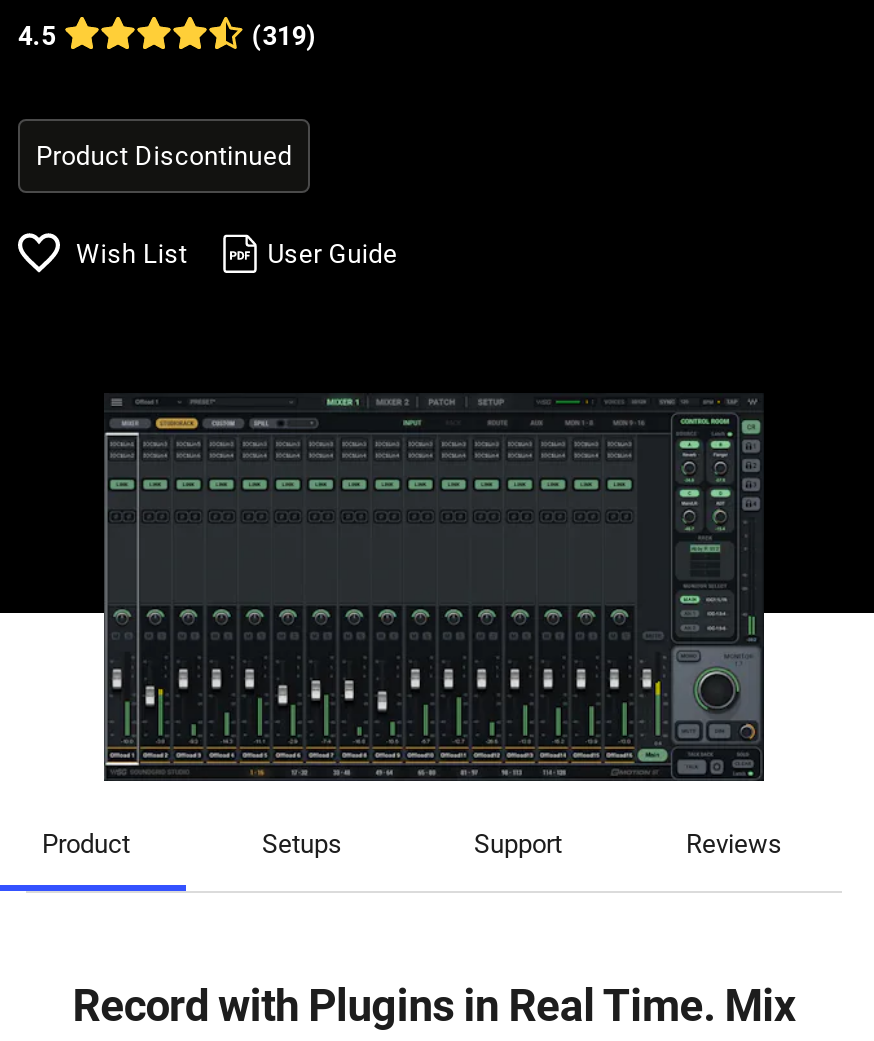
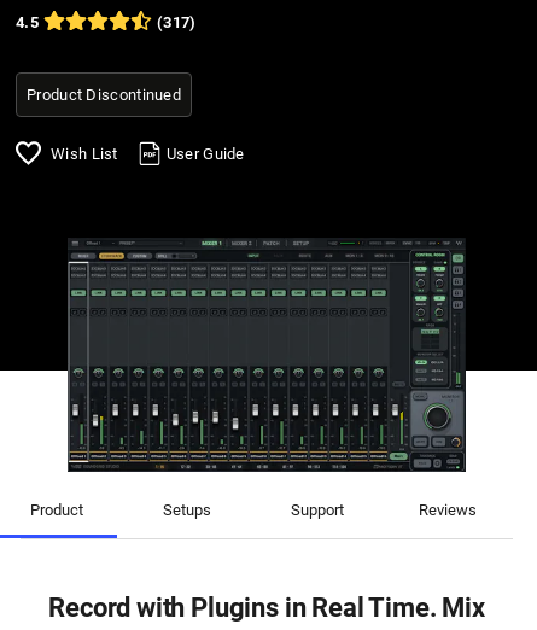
- (319)
+ (317)
